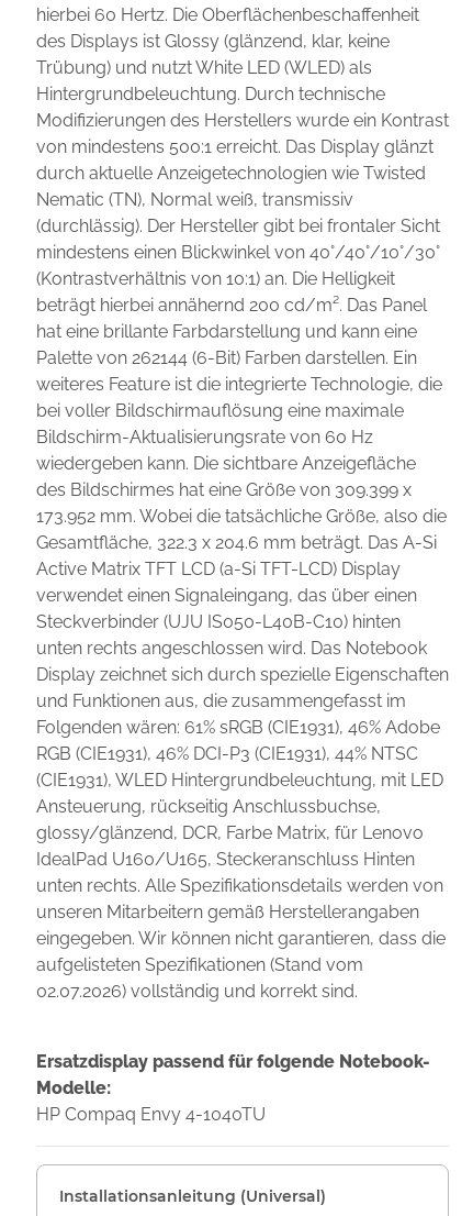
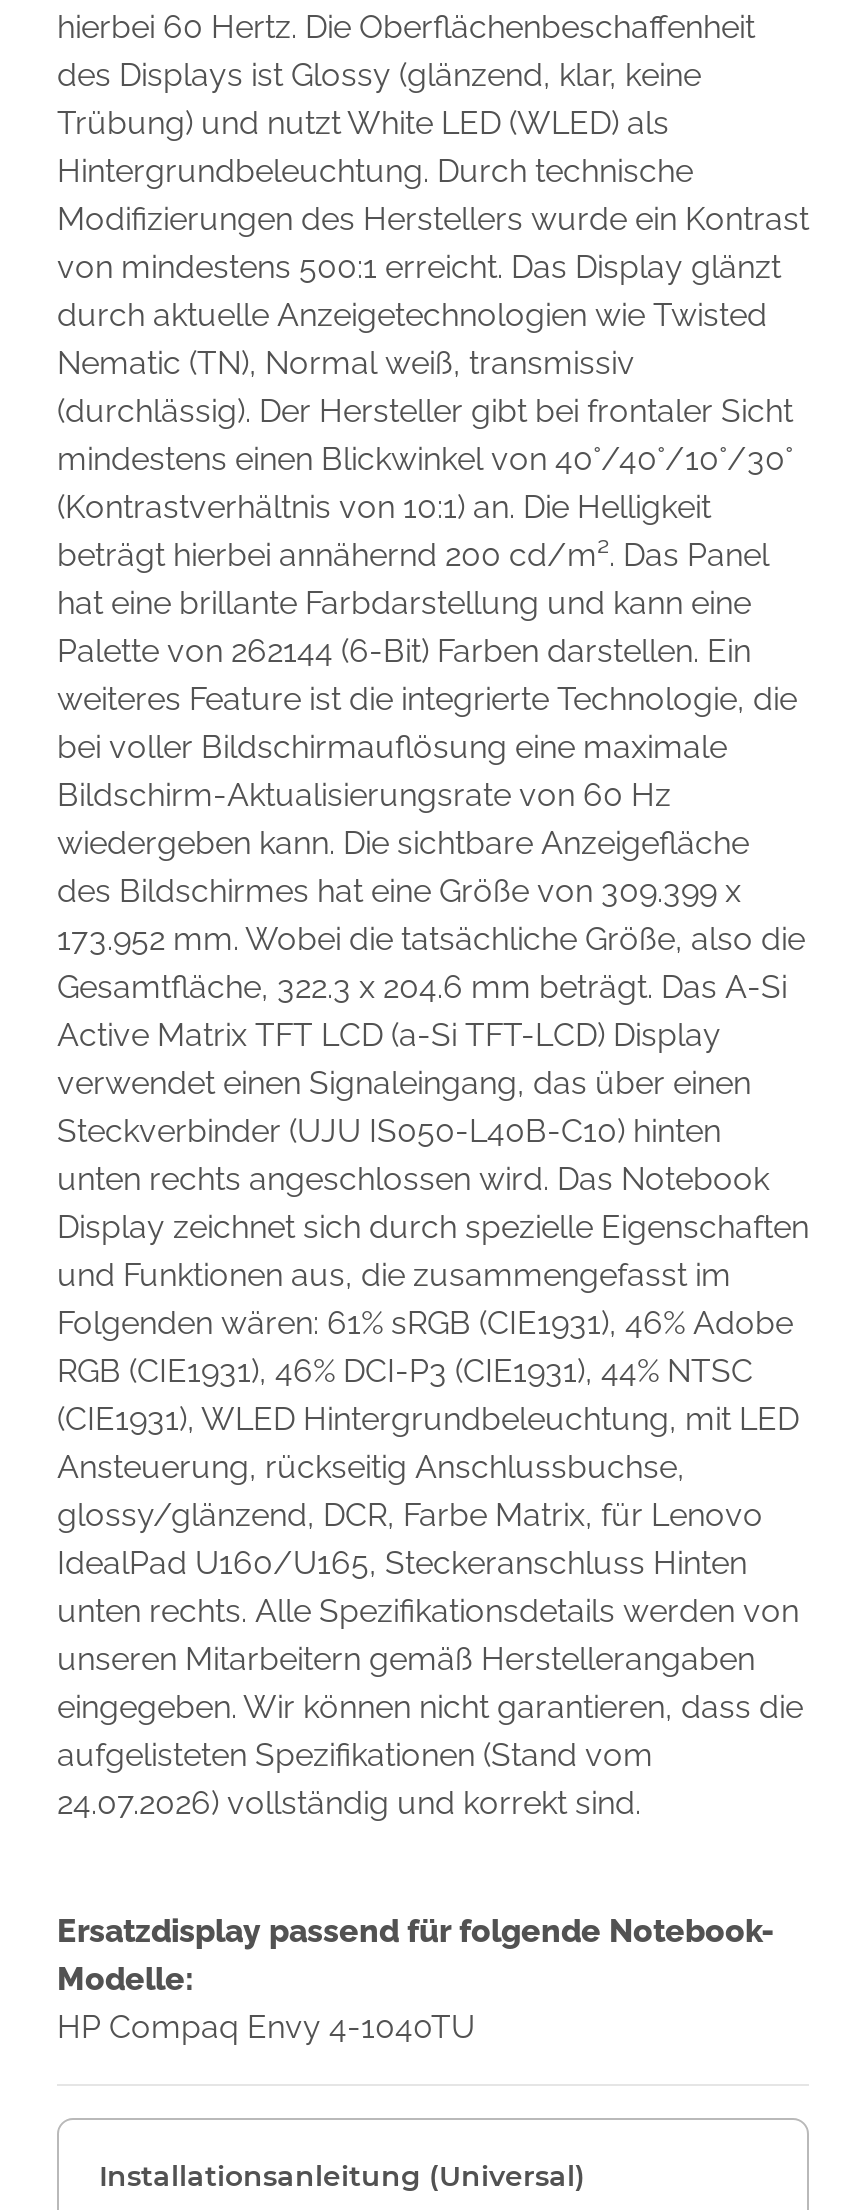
- 02.07.2026) vollständig und korrekt sind.
+ 24.07.2026) vollständig und korrekt sind.
